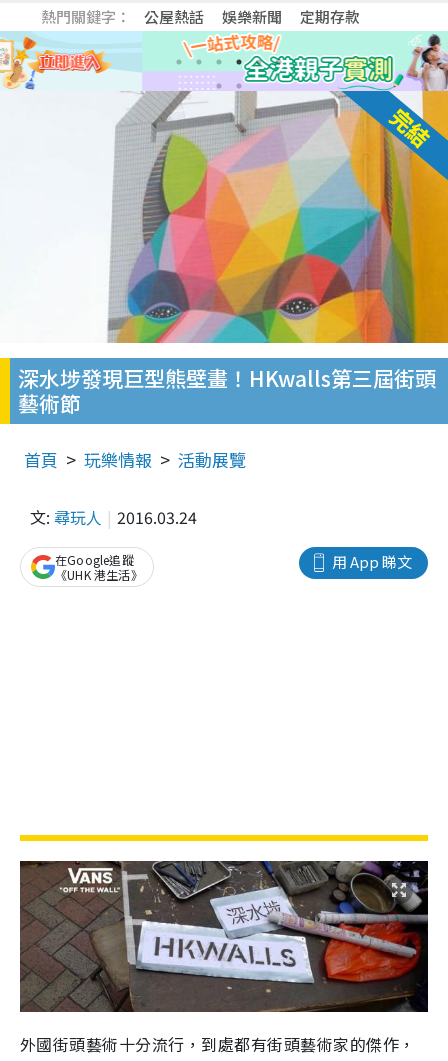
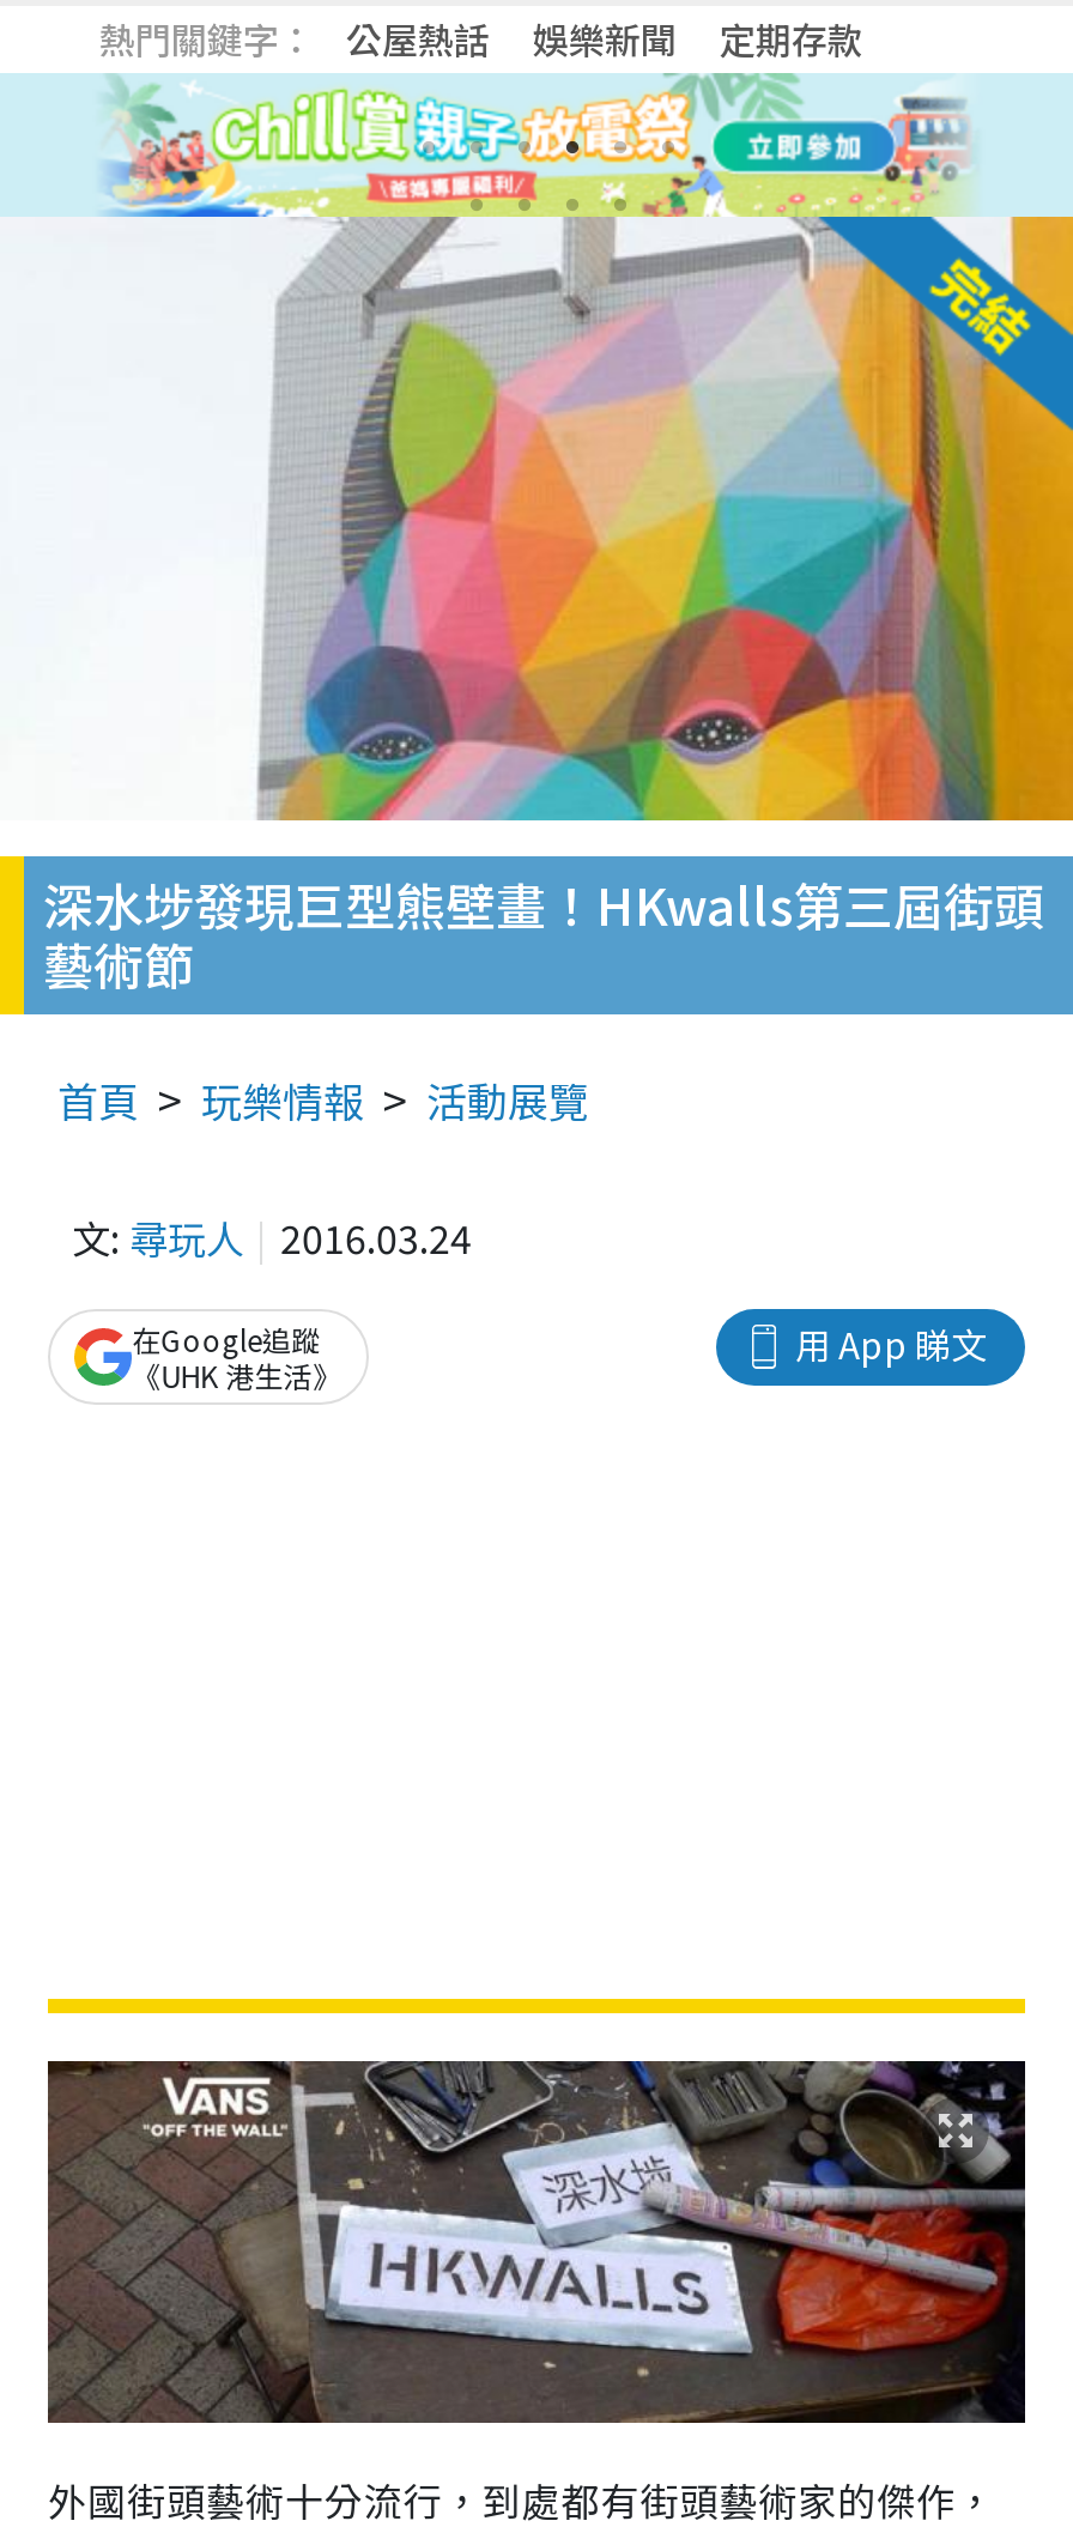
- [image]
+ [image]
